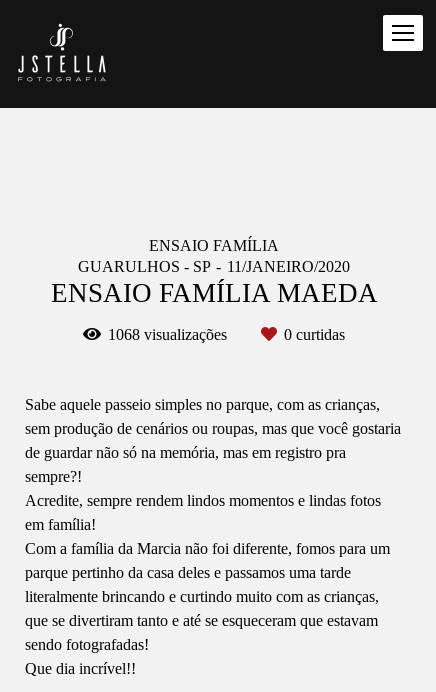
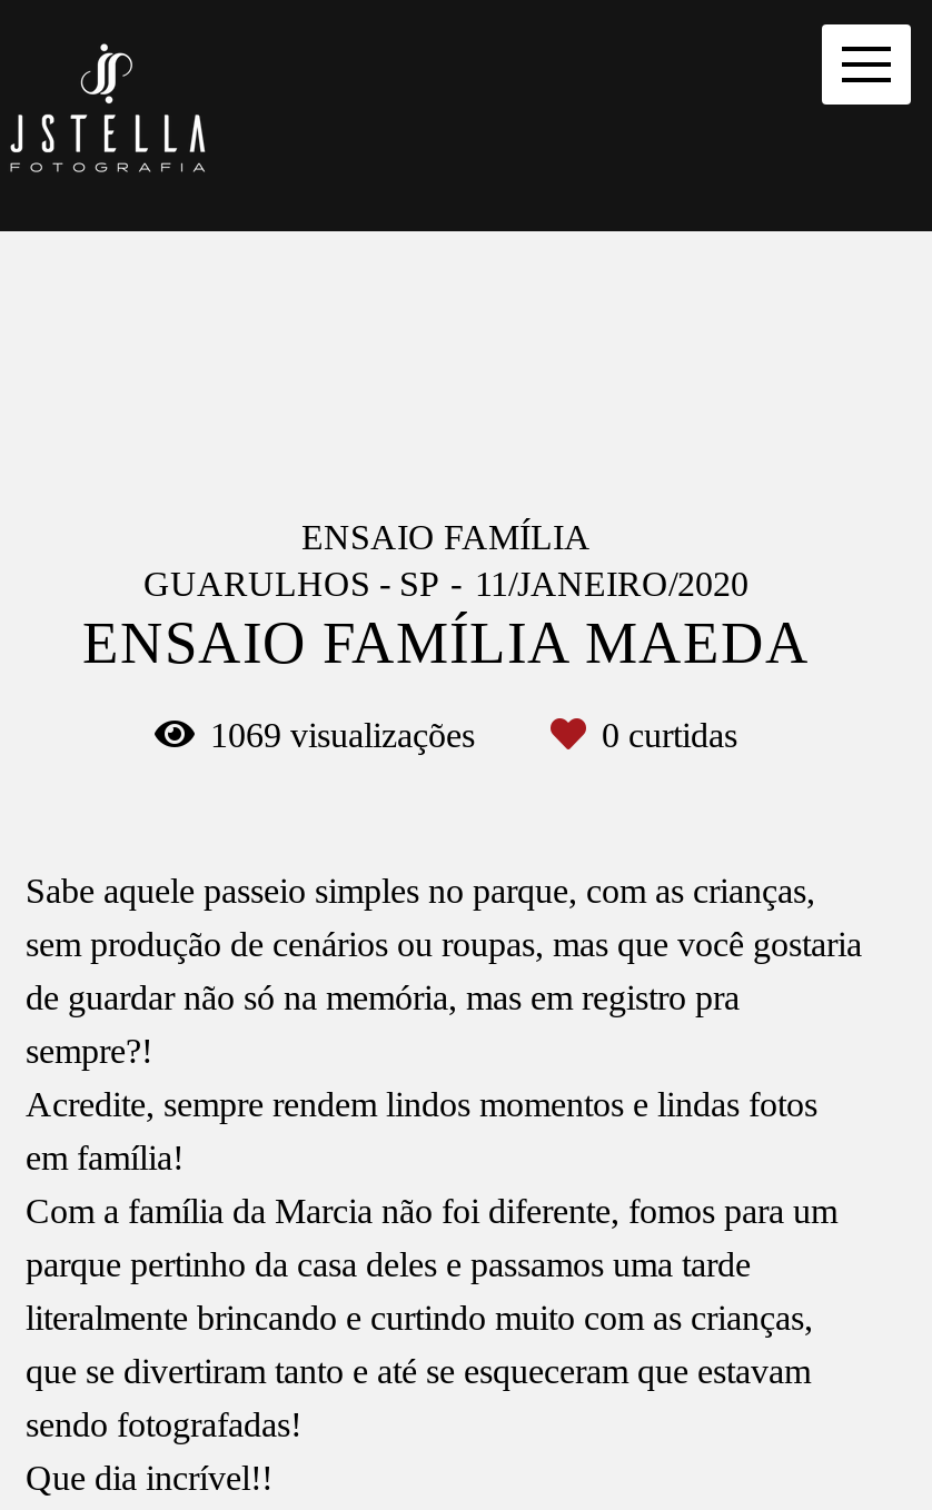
- 1068 visualizações
+ 1069 visualizações
